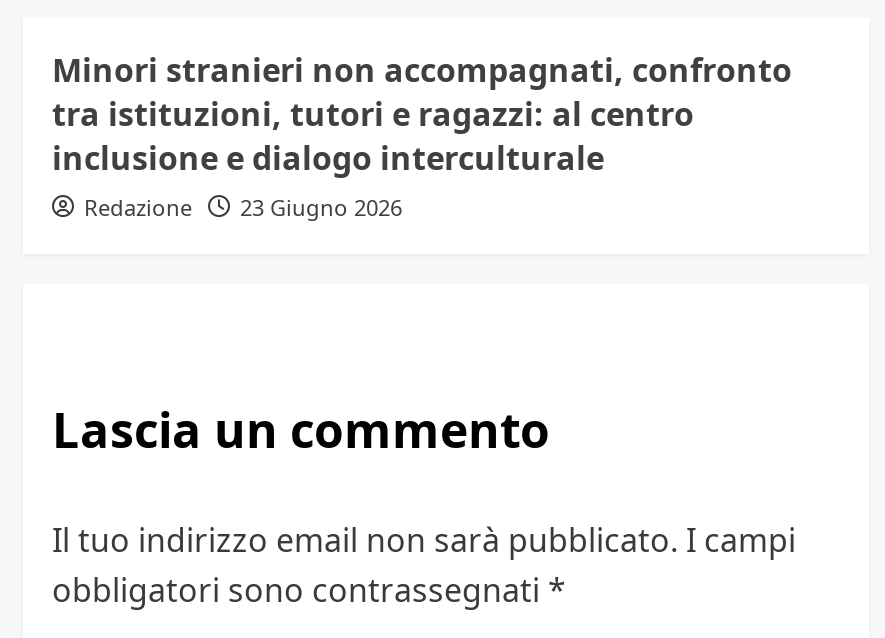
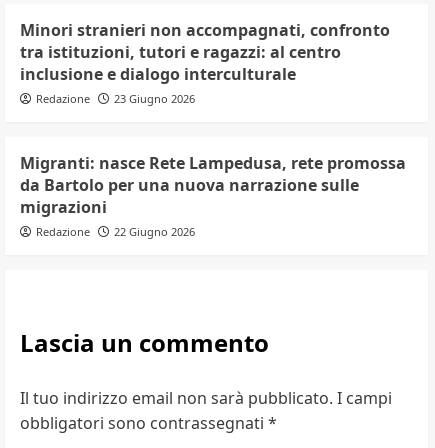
+ Migranti: nasce Rete Lampedusa, rete promossa
+ da Bartolo per una nuova narrazione sulle
+ migrazioni
+ Redazione
+ 22 Giugno 2026
